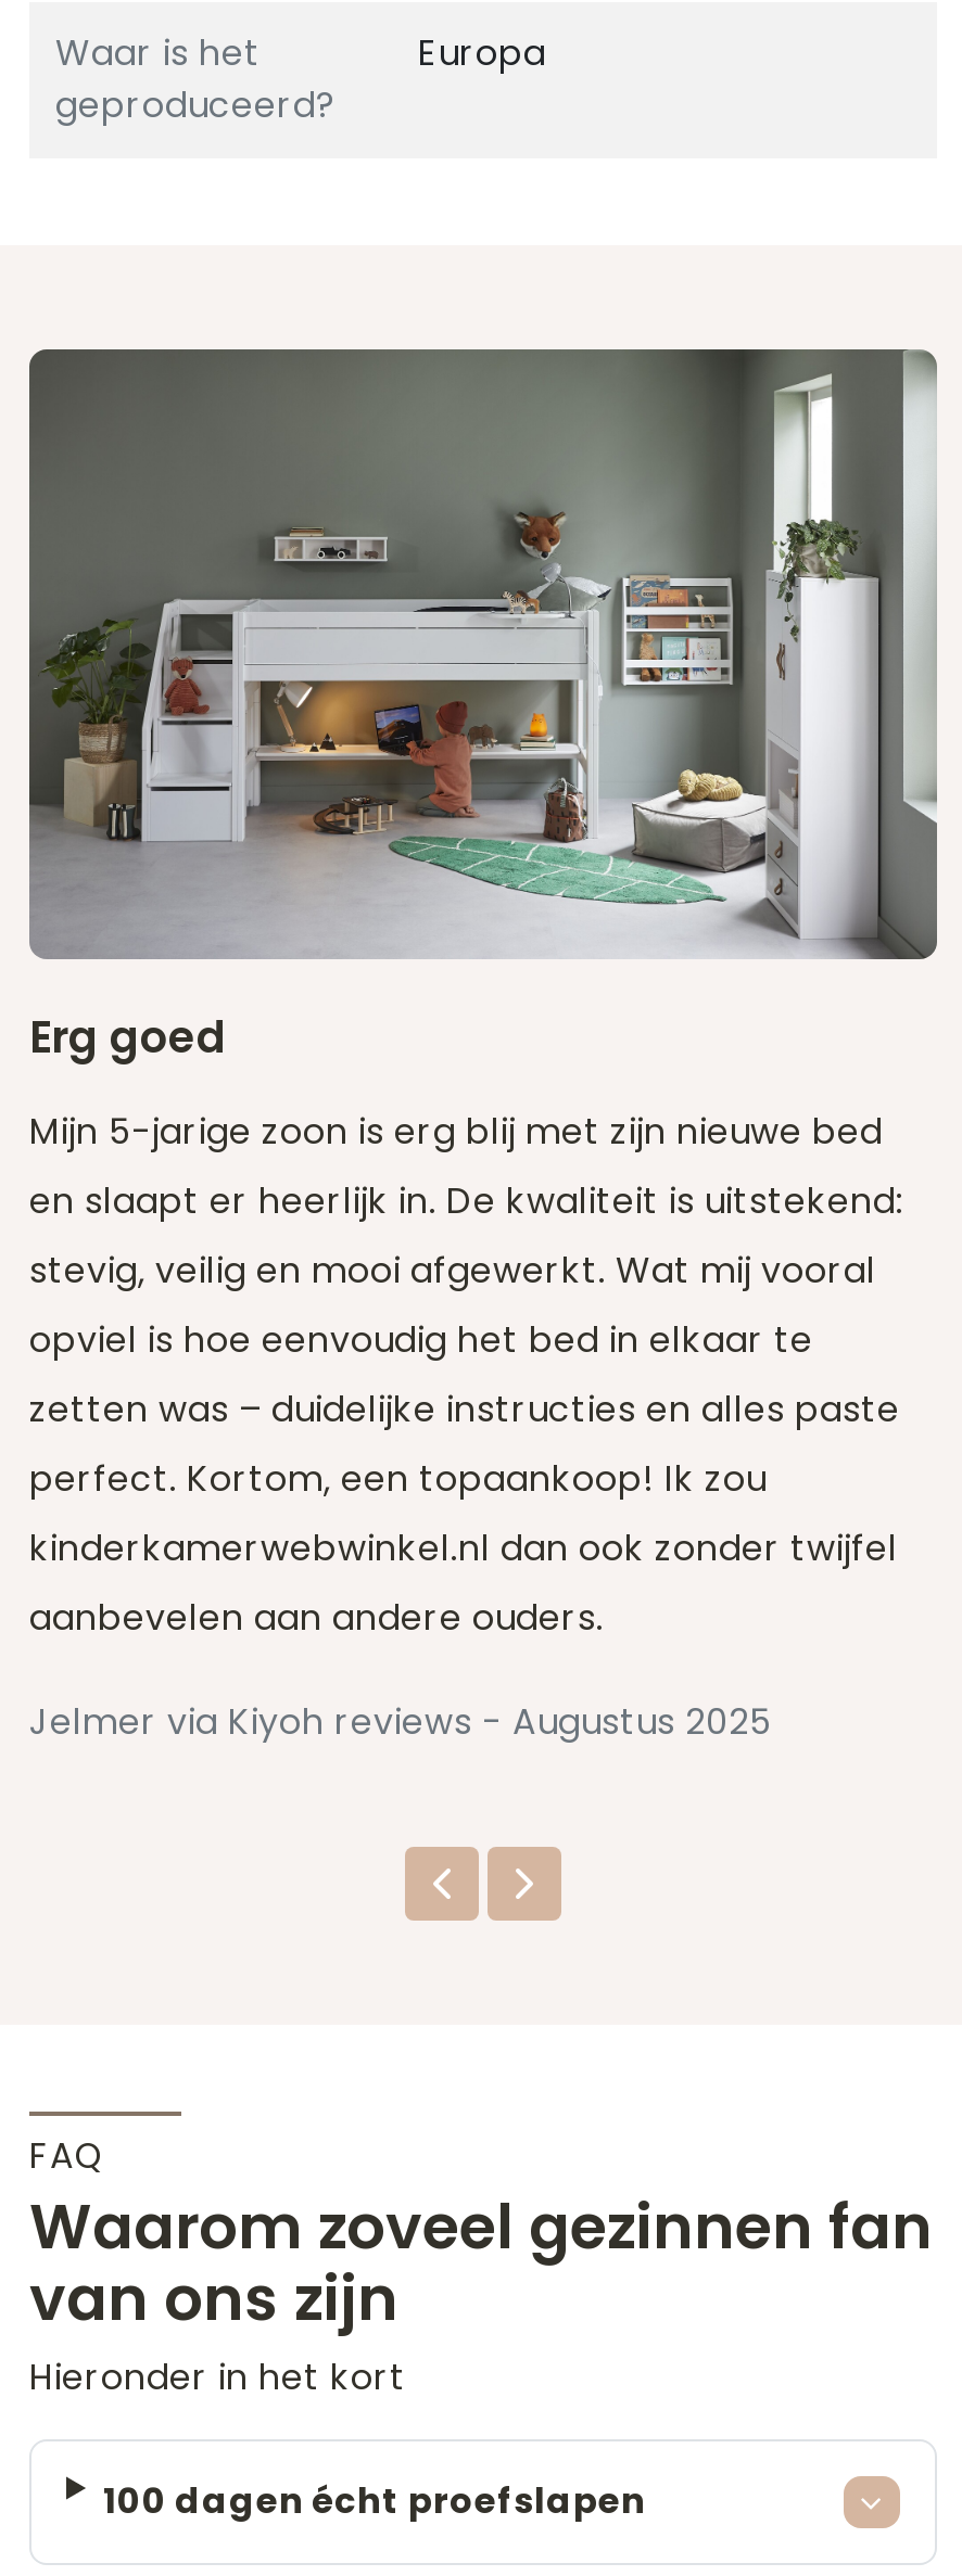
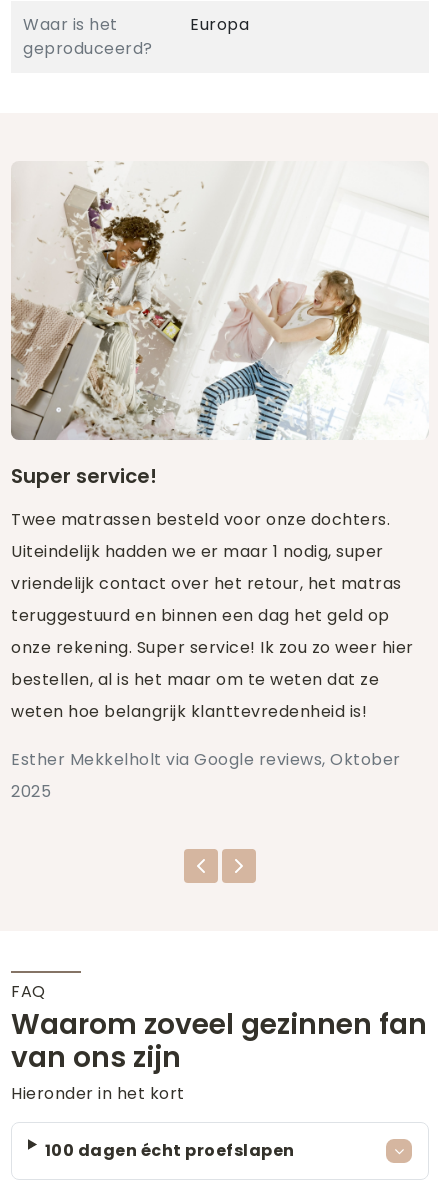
- [image]
- Erg goed
+ [image]
+ Super service!

- Mijn 5-jarige zoon is erg blij met zijn nieuwe bed
- en slaapt er heerlijk in. De kwaliteit is uitstekend:
- stevig, veilig en mooi afgewerkt. Wat mij vooral
- opviel is hoe eenvoudig het bed in elkaar te
- zetten was – duidelijke instructies en alles paste
- perfect. Kortom, een topaankoop! Ik zou
- kinderkamerwebwinkel.nl dan ook zonder twijfel
- aanbevelen aan andere ouders.
+ Twee matrassen besteld voor onze dochters.
+ Uiteindelijk hadden we er maar 1 nodig, super
+ vriendelijk contact over het retour, het matras
+ teruggestuurd en binnen een dag het geld op
+ onze rekening. Super service! Ik zou zo weer hier
+ bestellen, al is het maar om te weten dat ze
+ weten hoe belangrijk klanttevredenheid is!

- Jelmer via Kiyoh reviews - Augustus 2025
+ Esther Mekkelholt via Google reviews, Oktober
+ 2025
